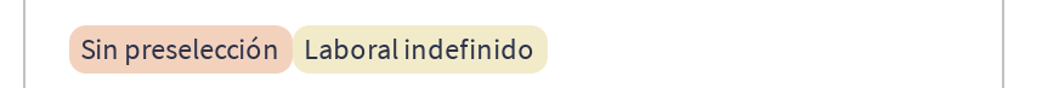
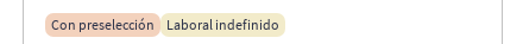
- Sin preselección
+ Con preselección
